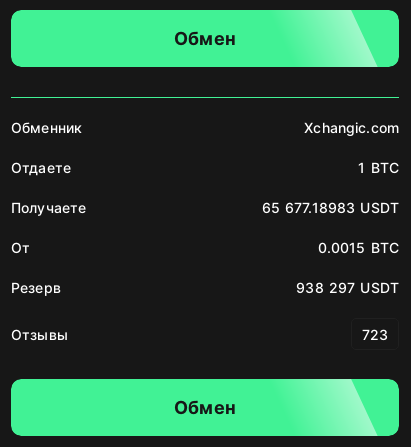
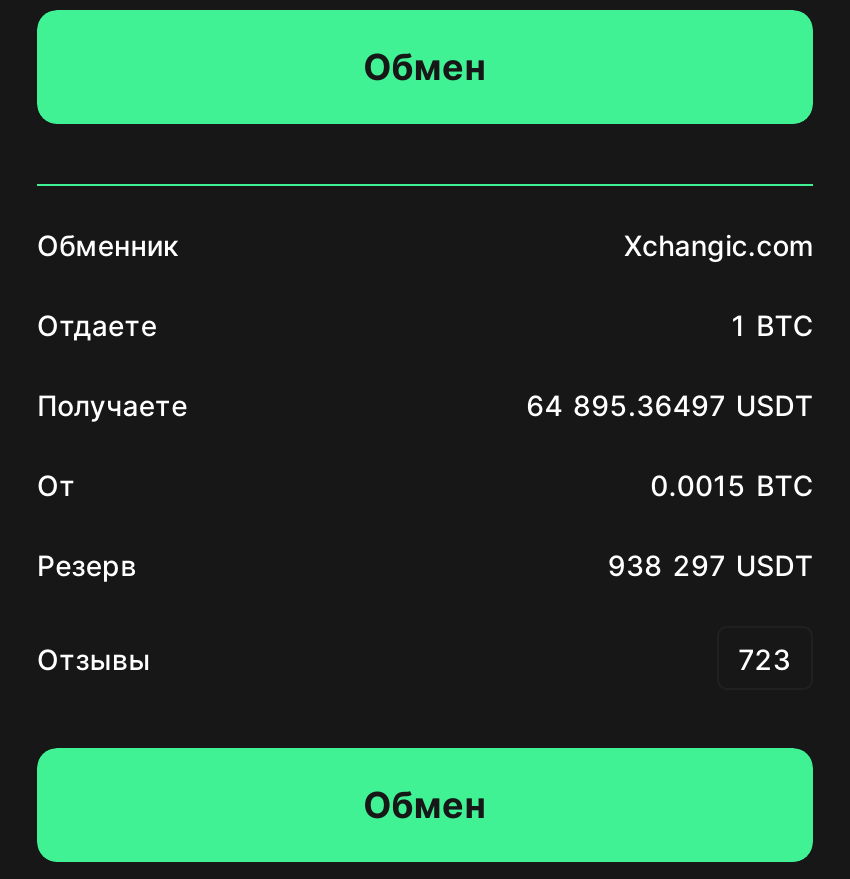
moved down: [image]

- 65 677.18983 USDT
+ 64 895.36497 USDT

moved up: [image]
